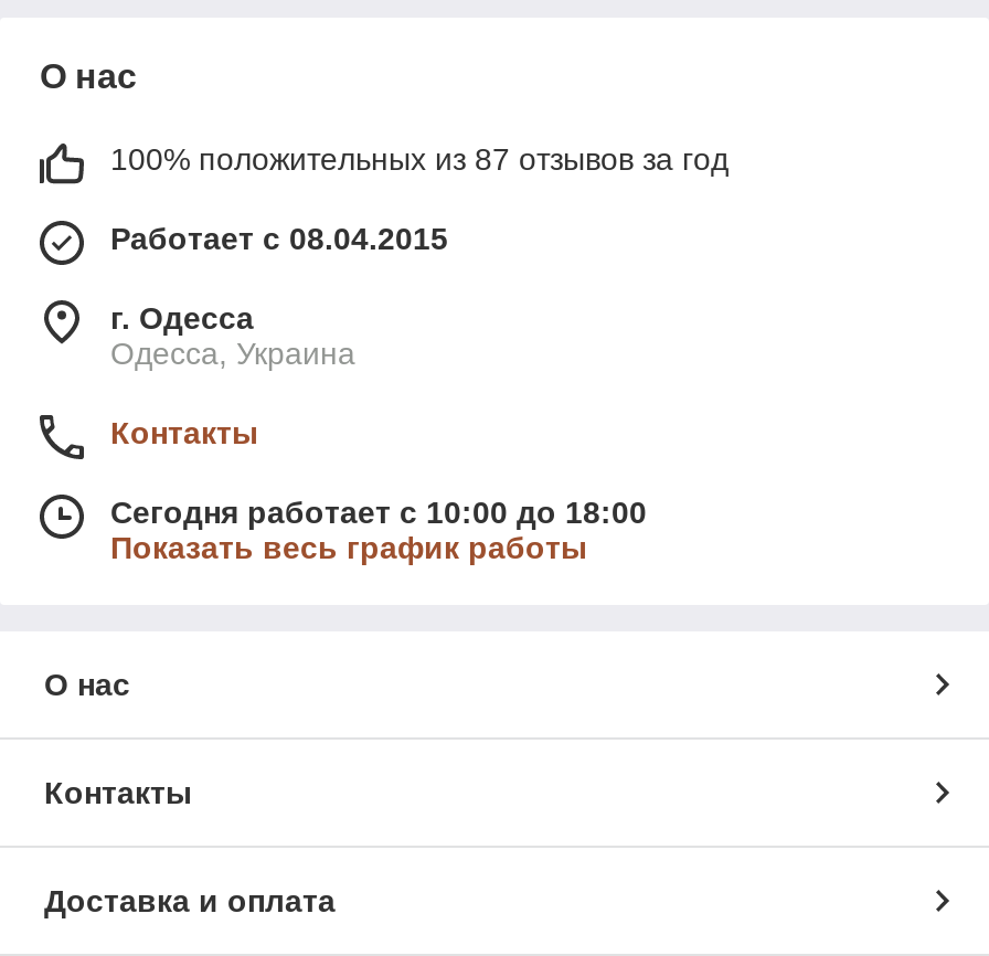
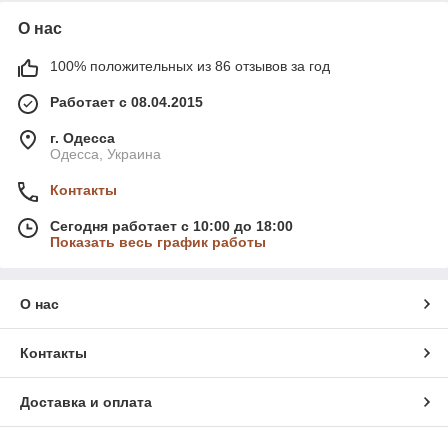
- 100% положительных из 87 отзывов за год
+ 100% положительных из 86 отзывов за год
